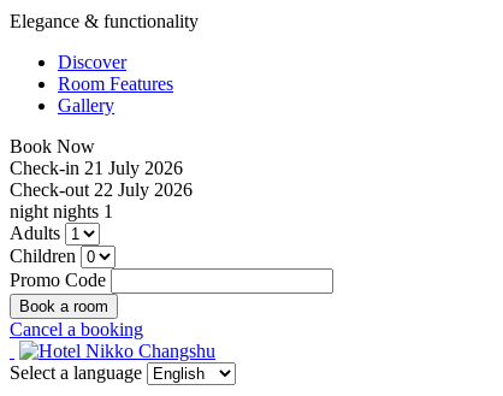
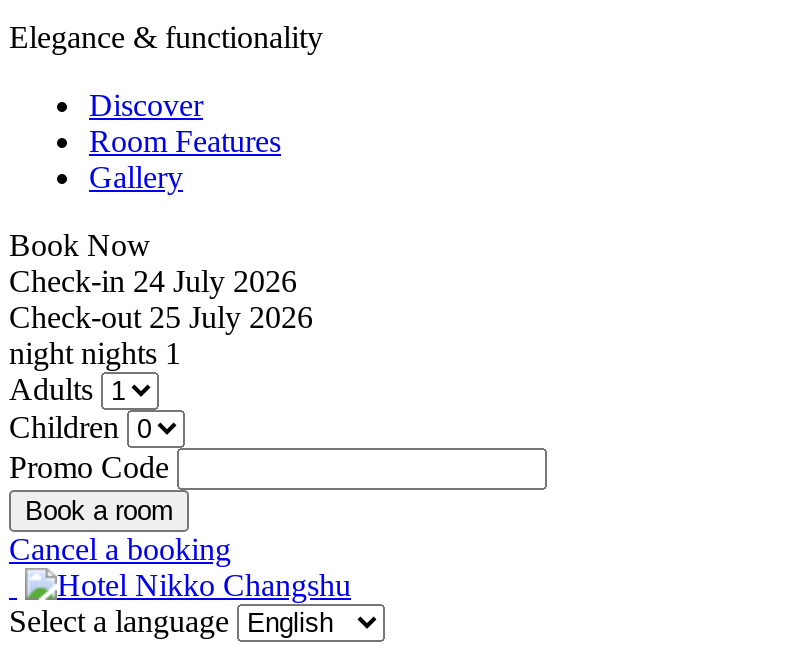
- Check-in 21 July 2026
+ Check-in 24 July 2026

- Check-out 22 July 2026
+ Check-out 25 July 2026
